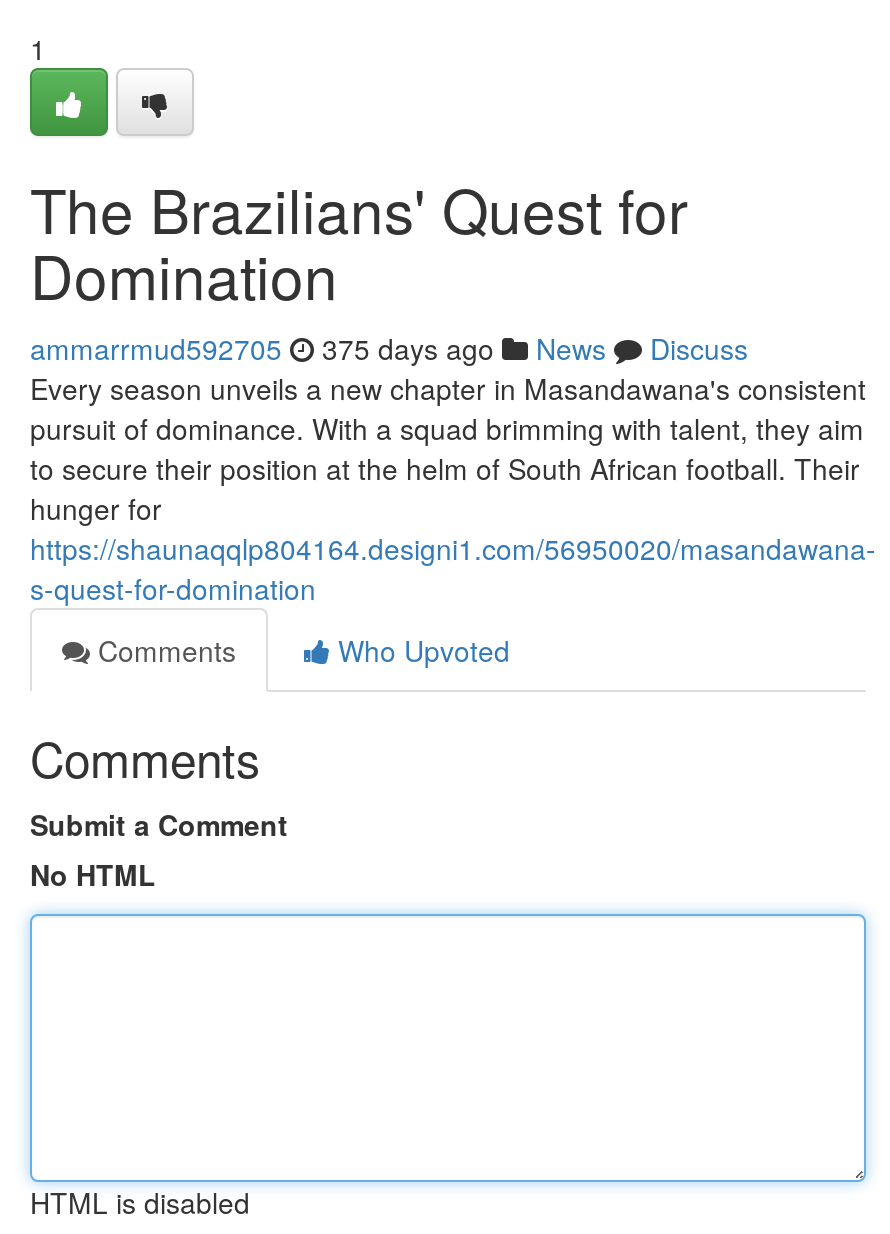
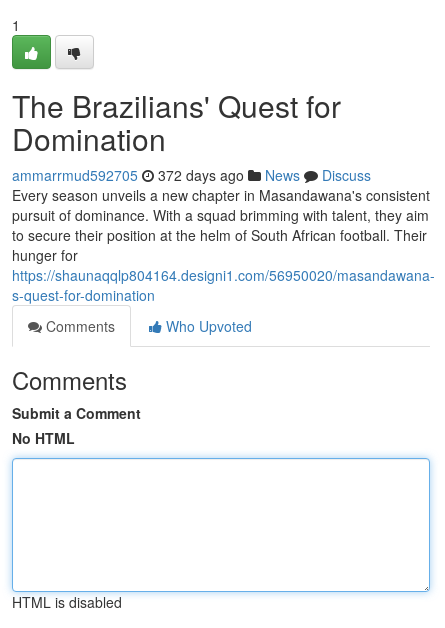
- ammarrmud592705 375 days ago News Discuss
+ ammarrmud592705 372 days ago News Discuss
